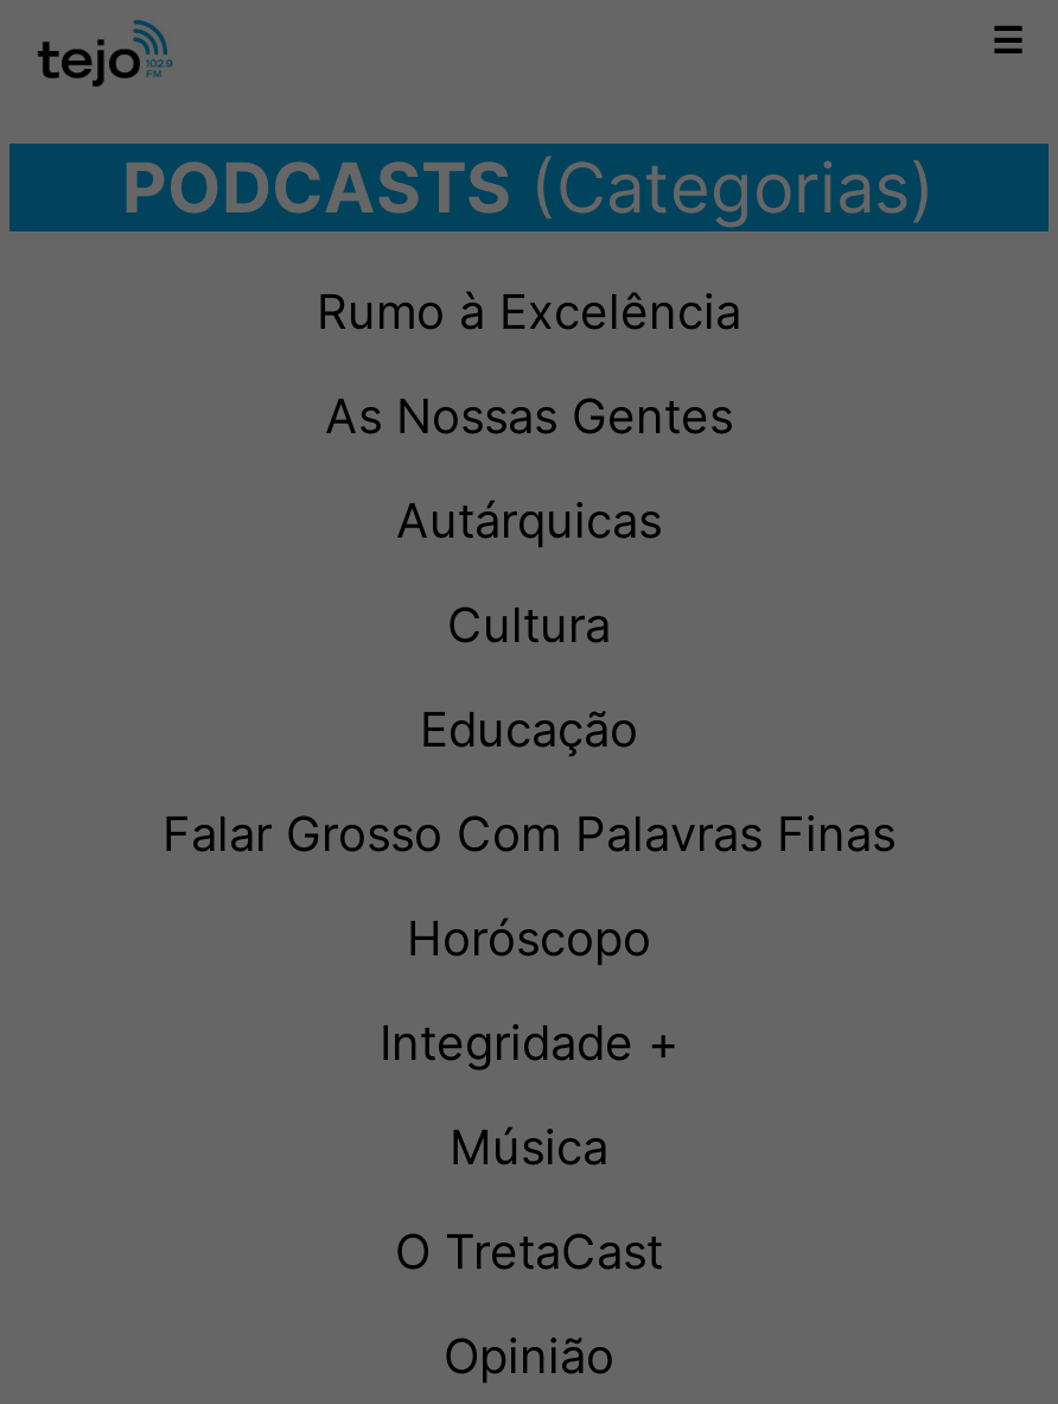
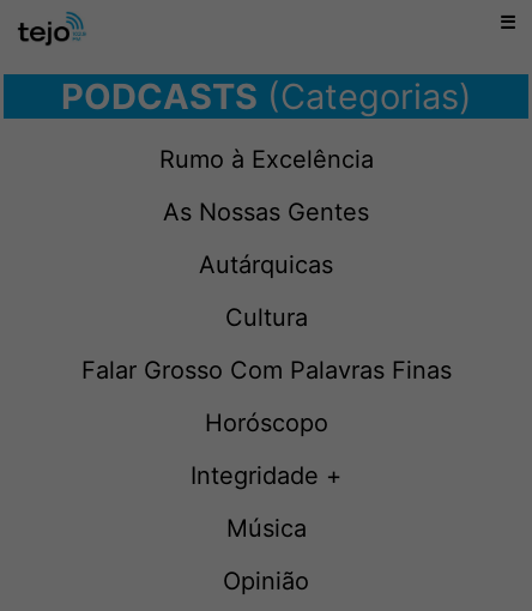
- Educação

- O TretaCast
